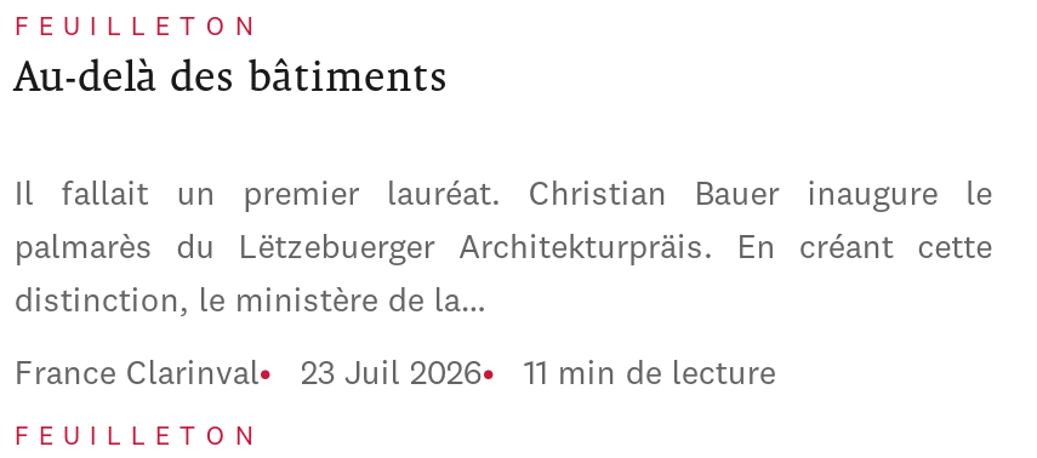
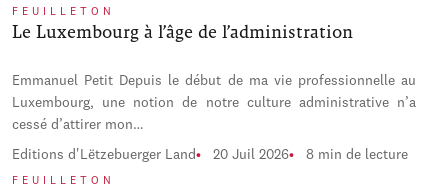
- Au-delà des bâtiments
+ Le Luxembourg à l’âge de l’administration

- Il fallait un premier lauréat. Christian Bauer inaugure le
+ Emmanuel Petit Depuis le début de ma vie professionnelle au

- palmarès du Lëtzebuerger Architekturpräis. En créant cette
+ Luxembourg, une notion de notre culture administrative n’a

- distinction, le ministère de la…
+ cessé d’attirer mon…

- France Clarinval
- 23 Juil 2026
- 11 min de lecture
+ Editions d'Lëtzebuerger Land
+ 20 Juil 2026
+ 8 min de lecture
